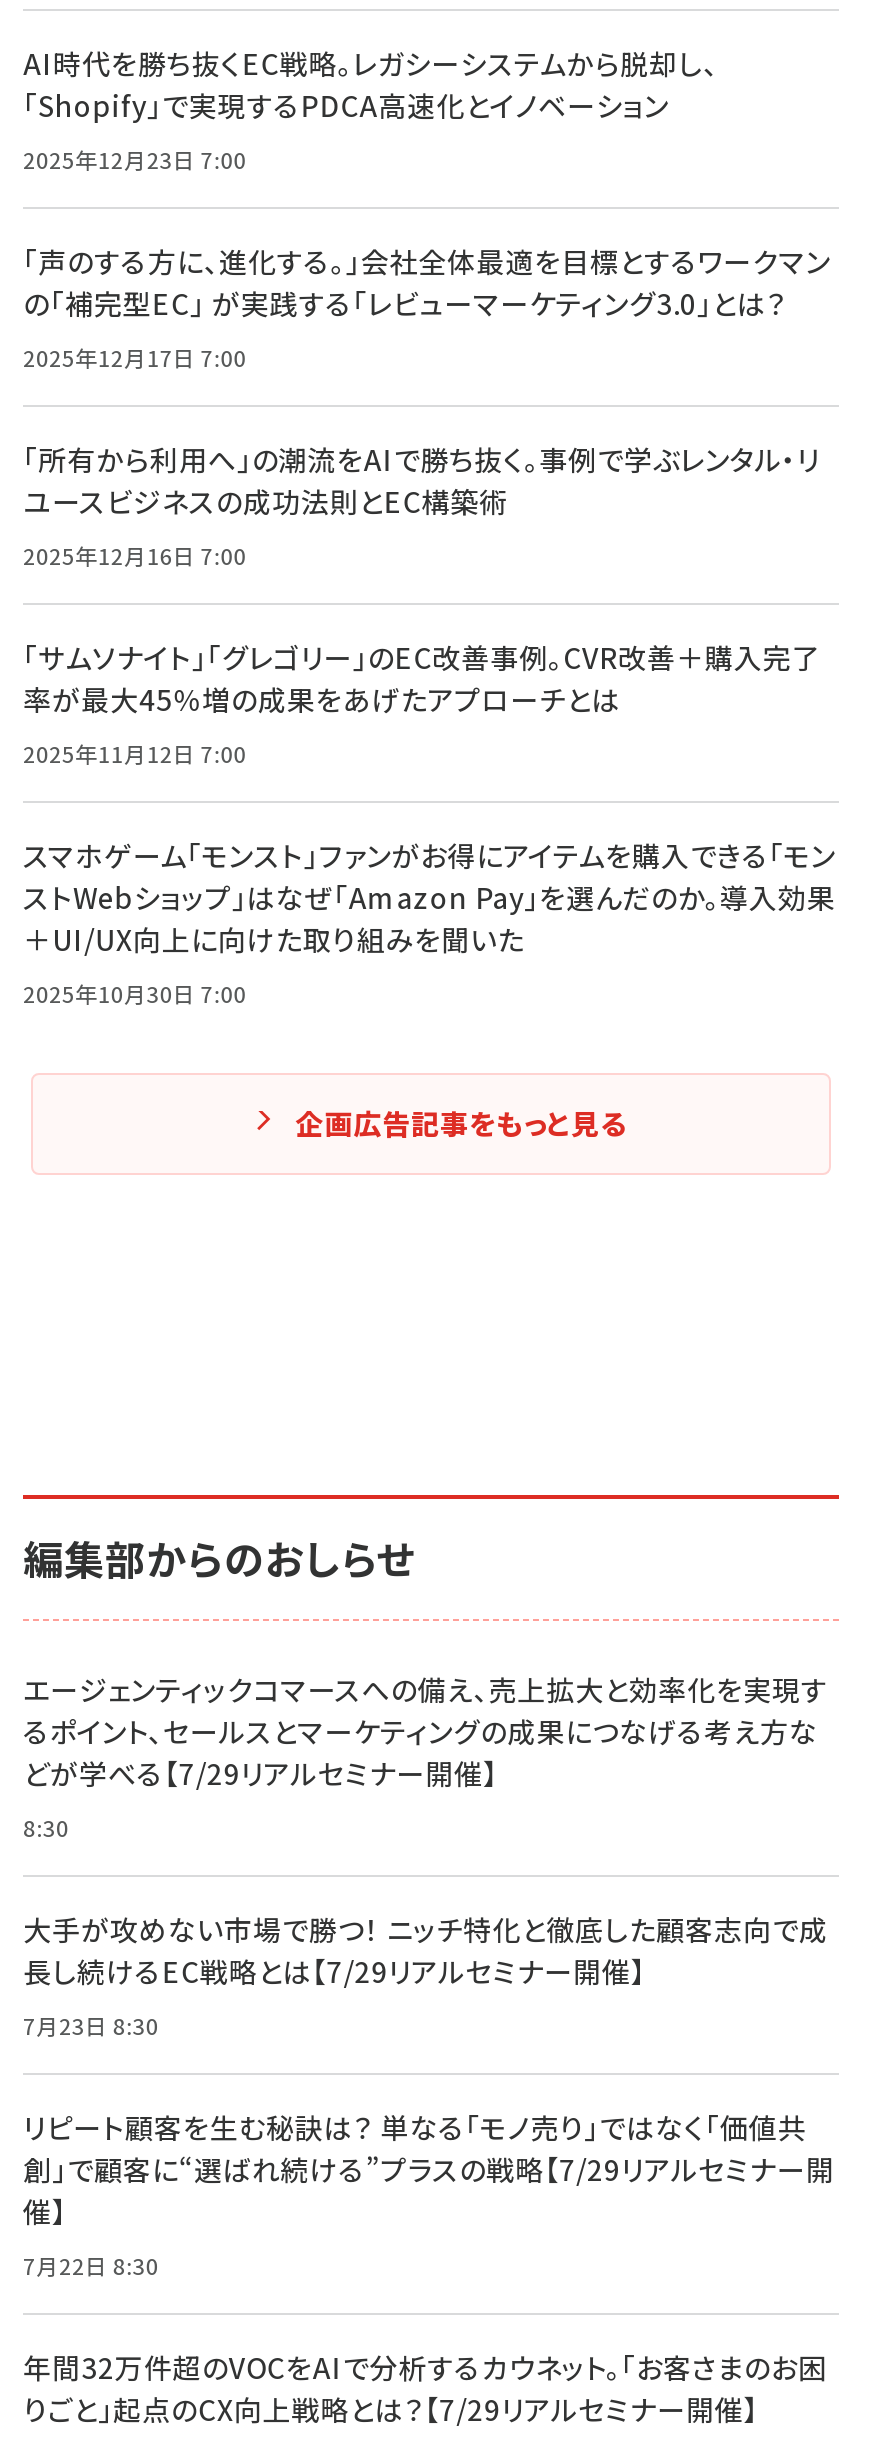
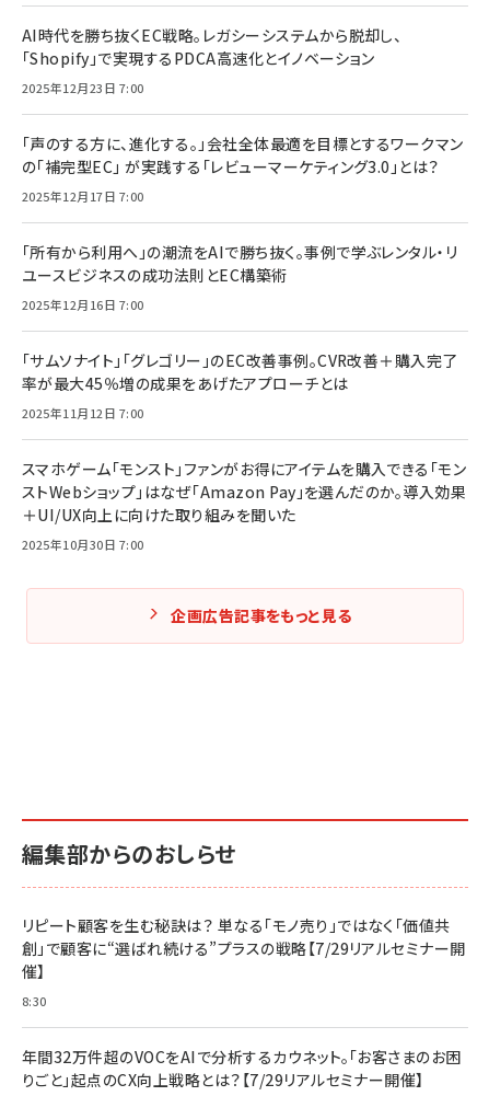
- エージェンティックコマースへの備え、売上拡大と効率化を実現す
- るポイント、セールスとマーケティングの成果につなげる考え方な
- どが学べる【7/29リアルセミナー開催】
- 8:30
- 大手が攻めない市場で勝つ！ ニッチ特化と徹底した顧客志向で成
- 長し続けるEC戦略とは【7/29リアルセミナー開催】
- 7月23日 8:30

- 7月22日 8:30
+ 8:30
